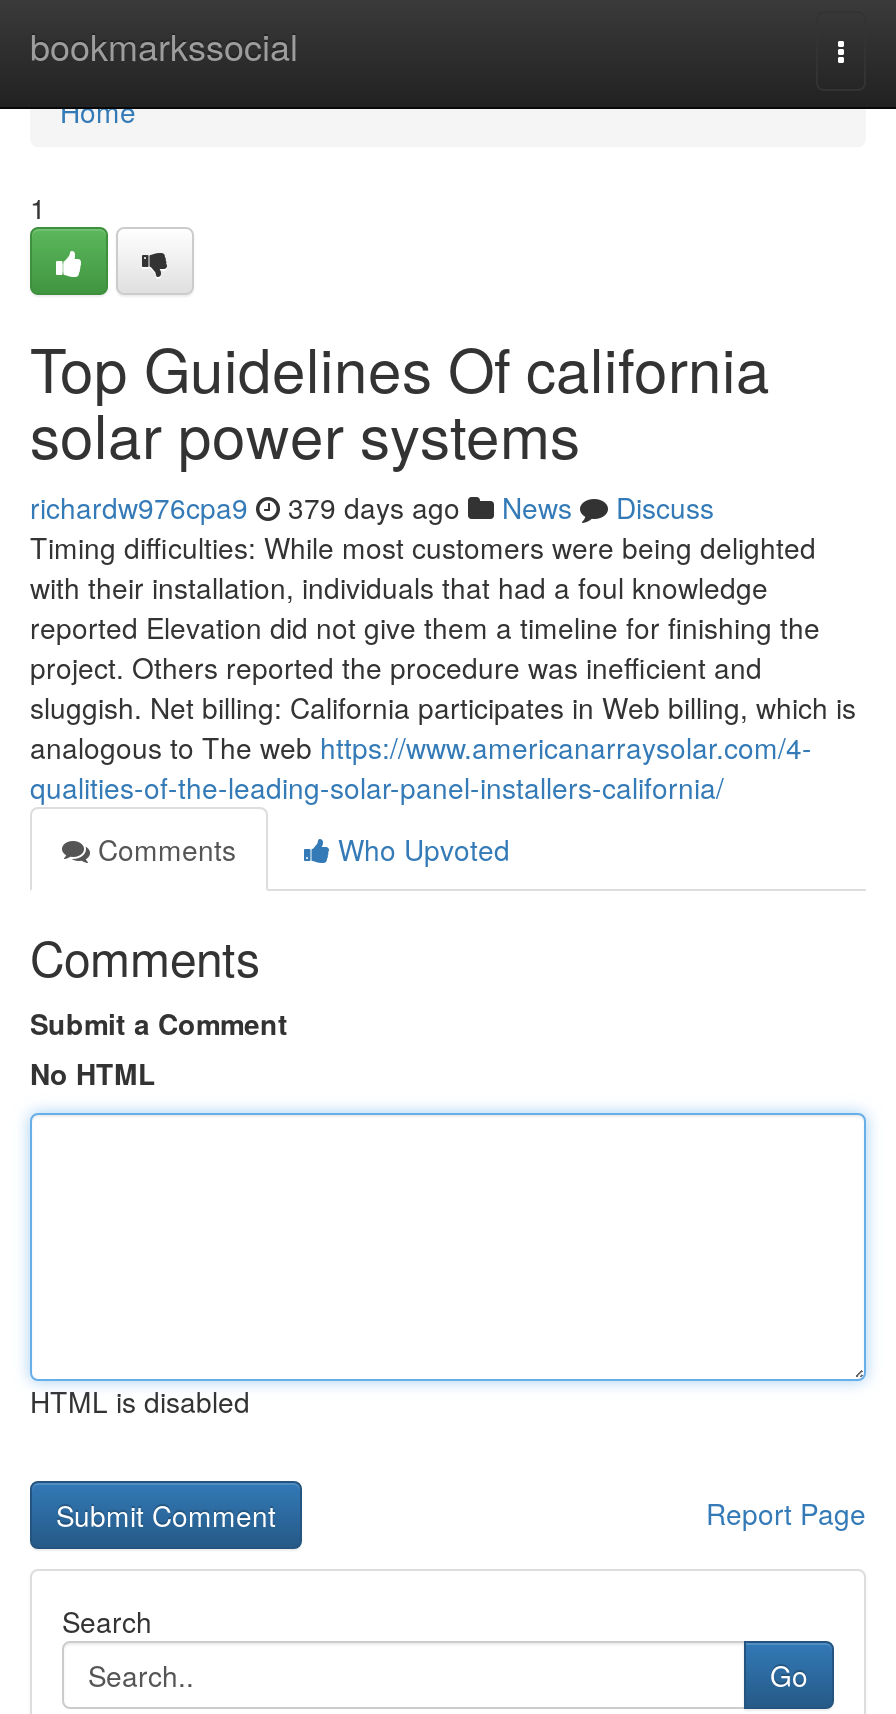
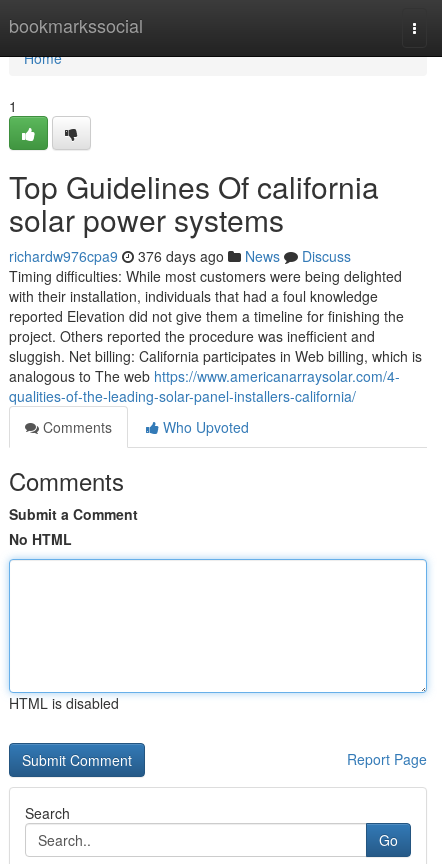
- richardw976cpa9 379 days ago News Discuss
+ richardw976cpa9 376 days ago News Discuss
